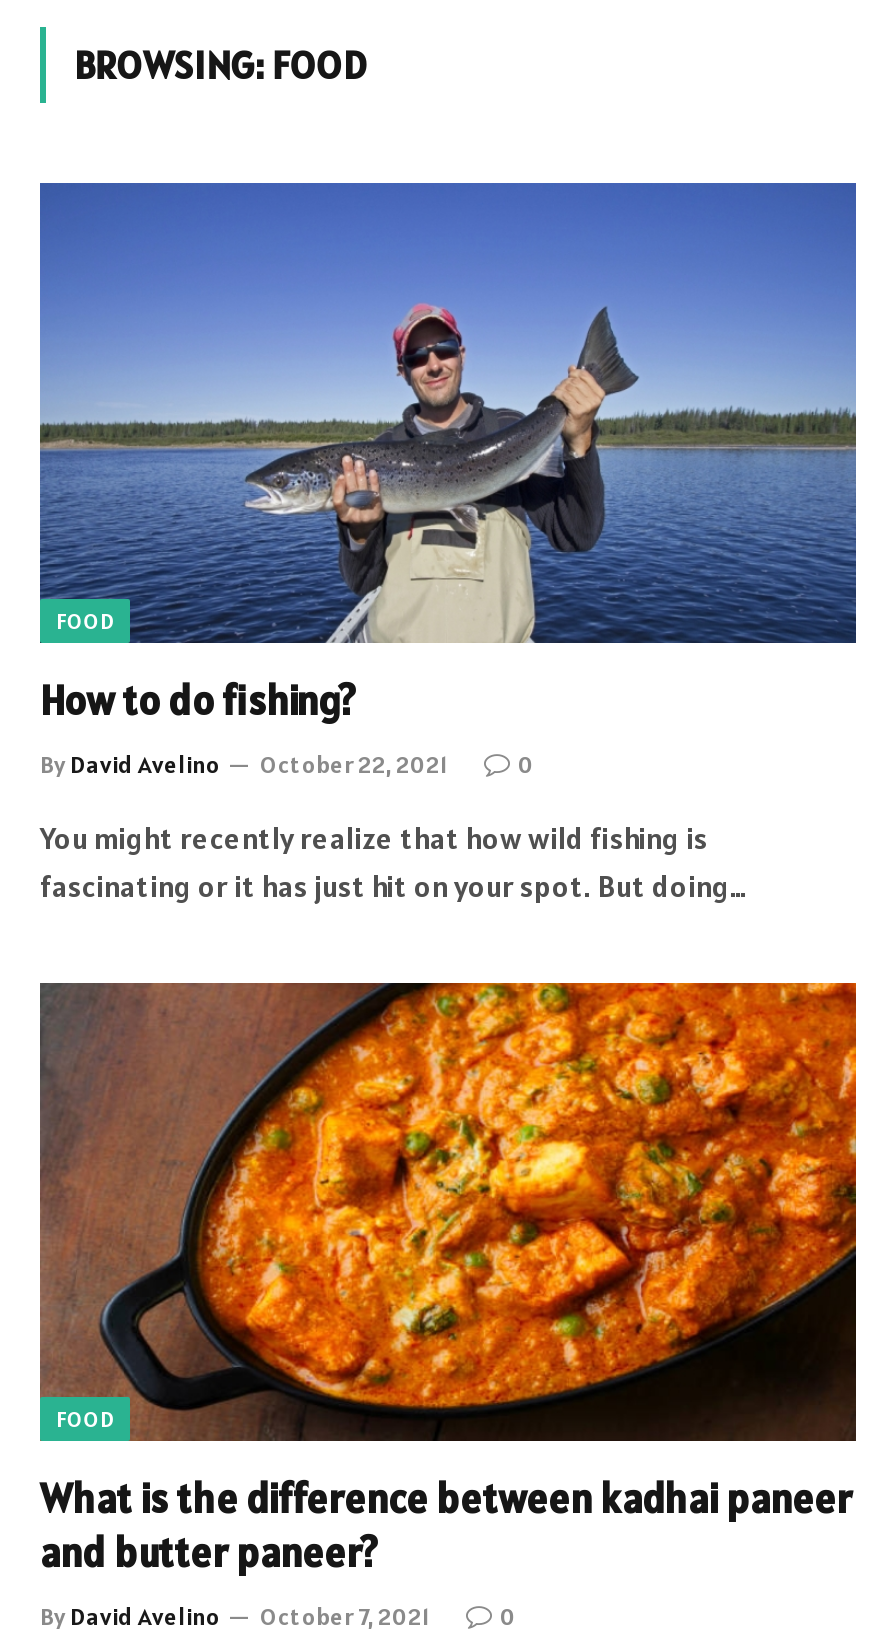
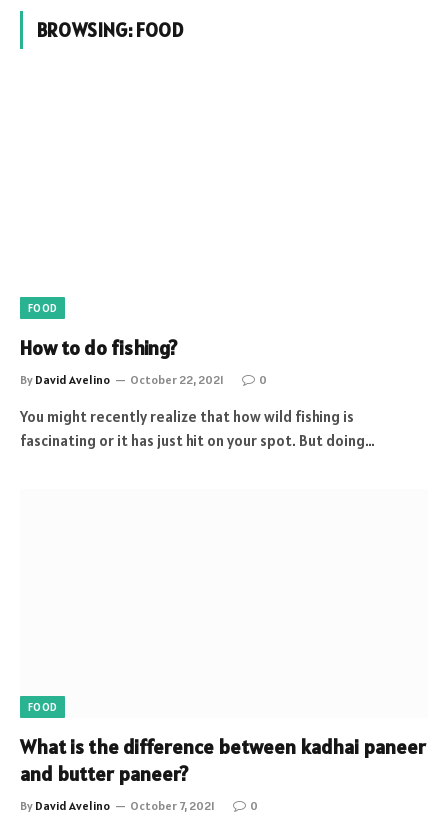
- [image]

- [image]
